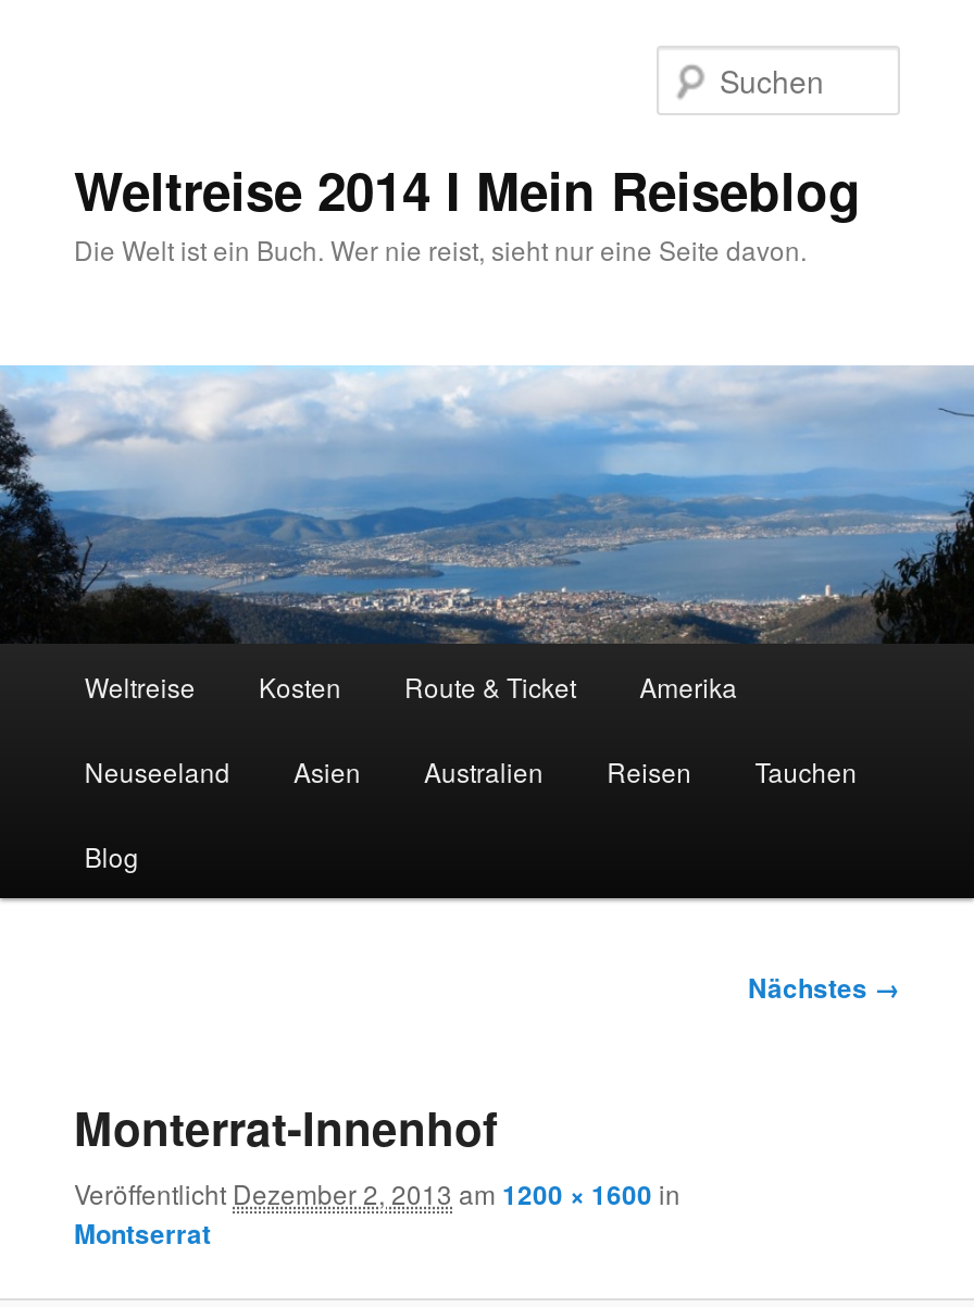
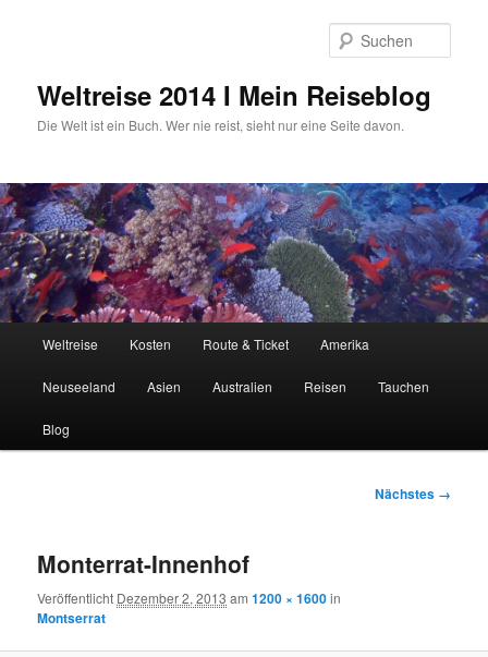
- [image]
+ [image]
